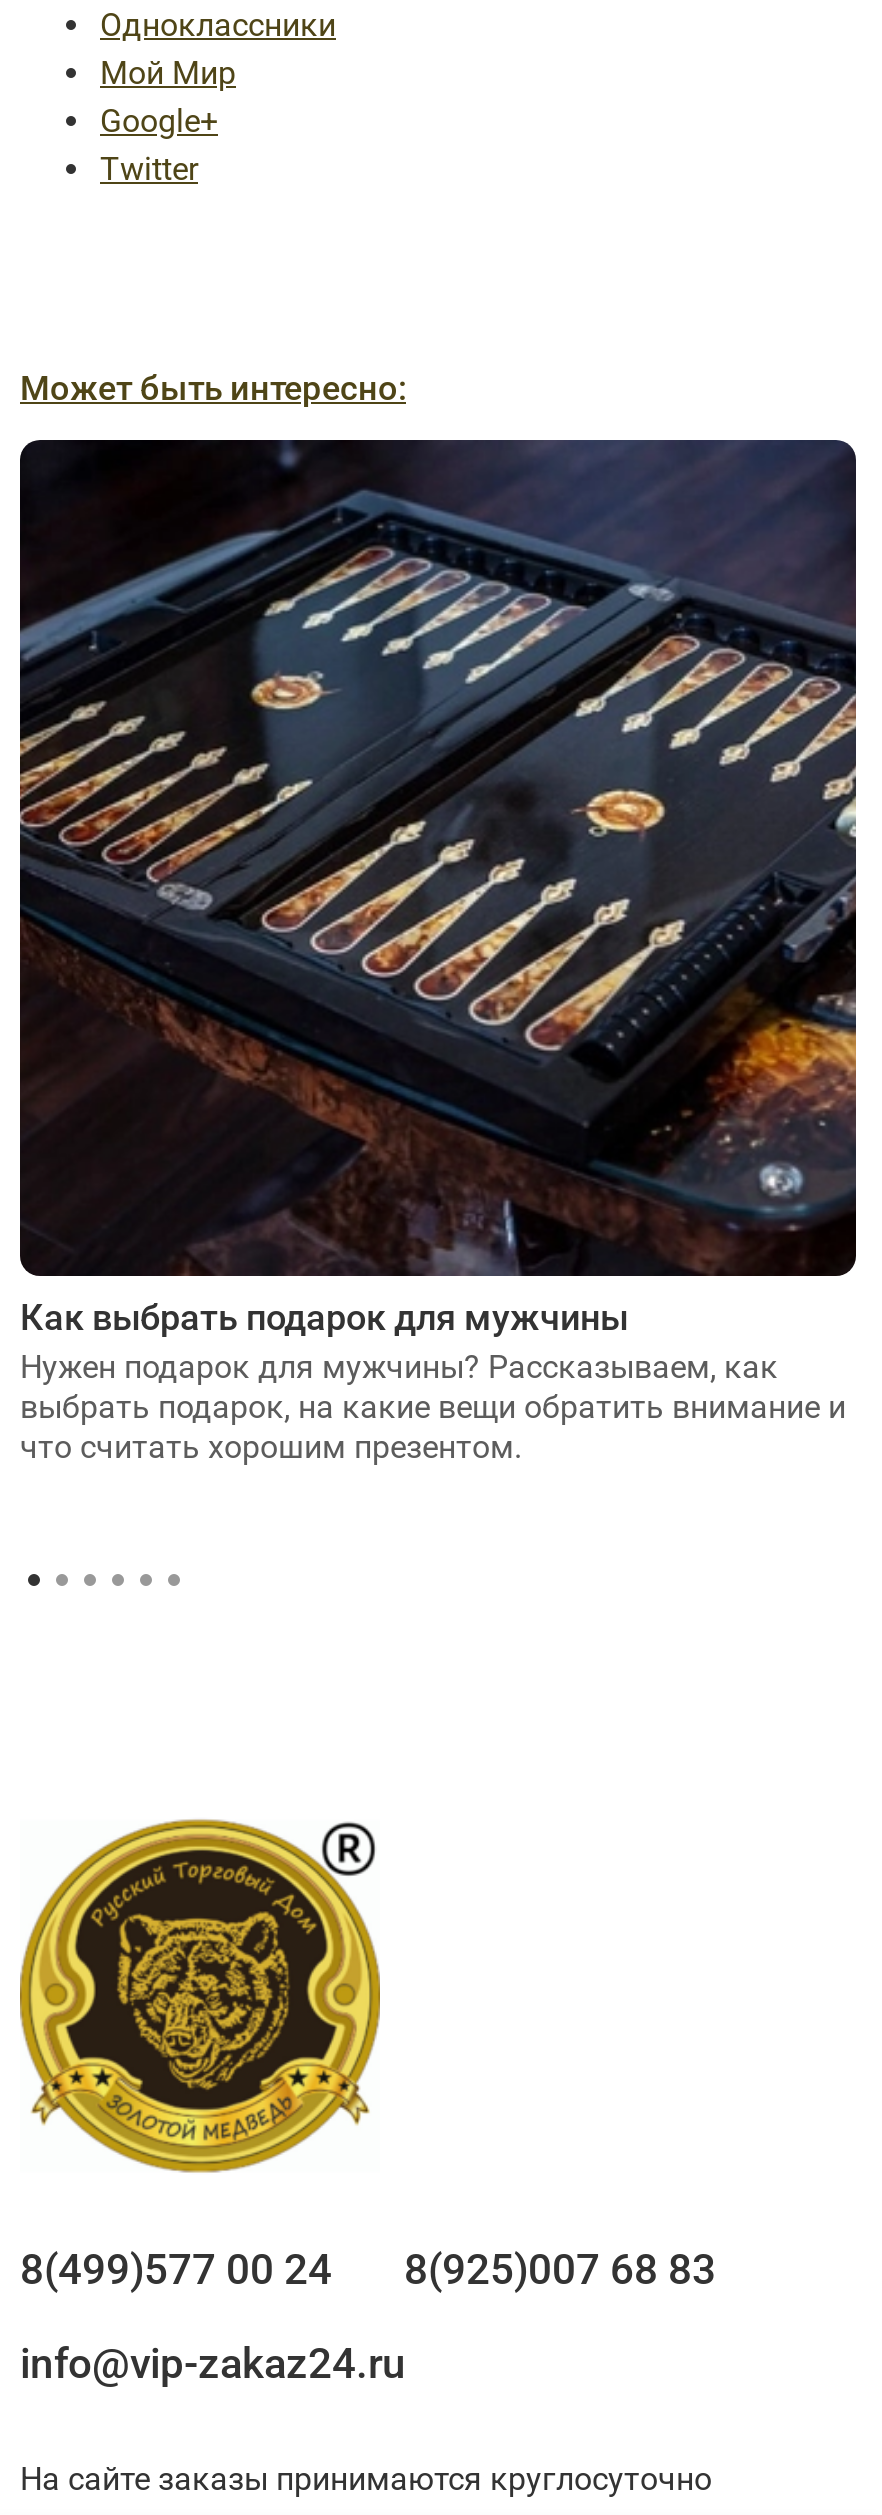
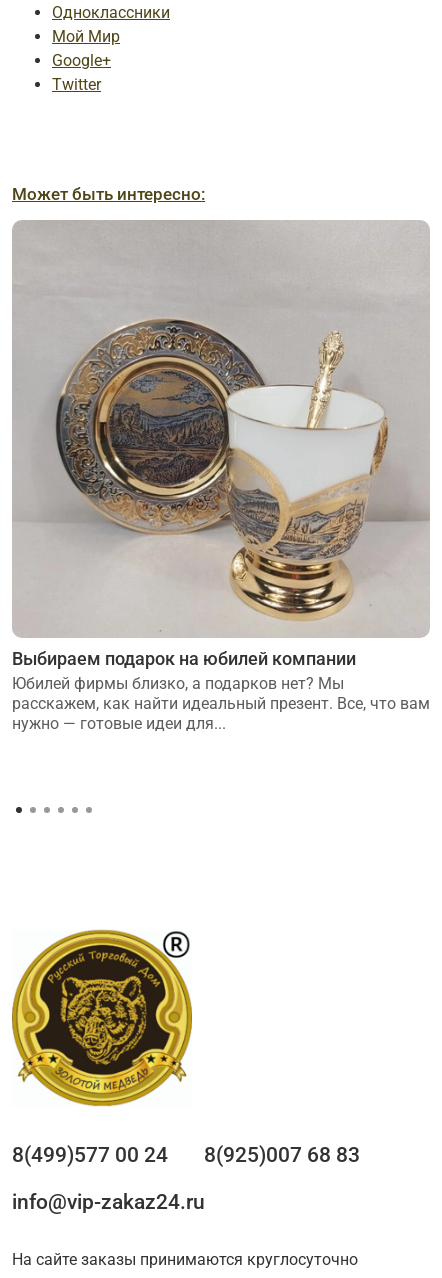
- [image]
- Как выбрать подарок для мужчины
- Нужен подарок для мужчины? Рассказываем, как
- выбрать подарок, на какие вещи обратить внимание и
- что считать хорошим презентом.
+ [image]
+ Выбираем подарок на юбилей компании
+ Юбилей фирмы близко, а подарков нет? Мы
+ расскажем, как найти идеальный презент. Все, что вам
+ нужно — готовые идеи для...
